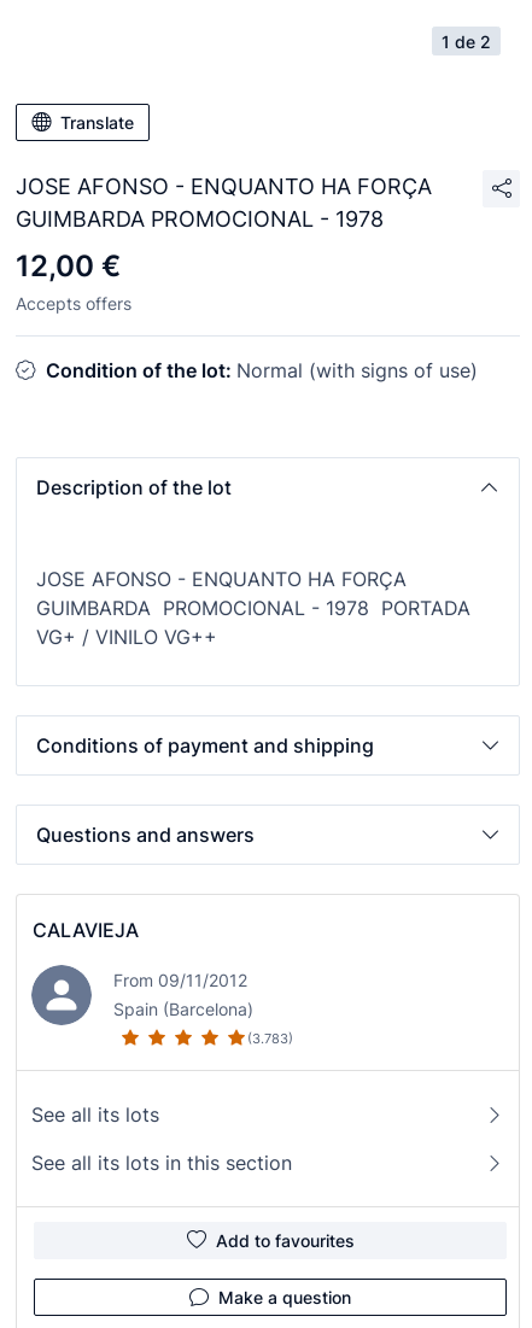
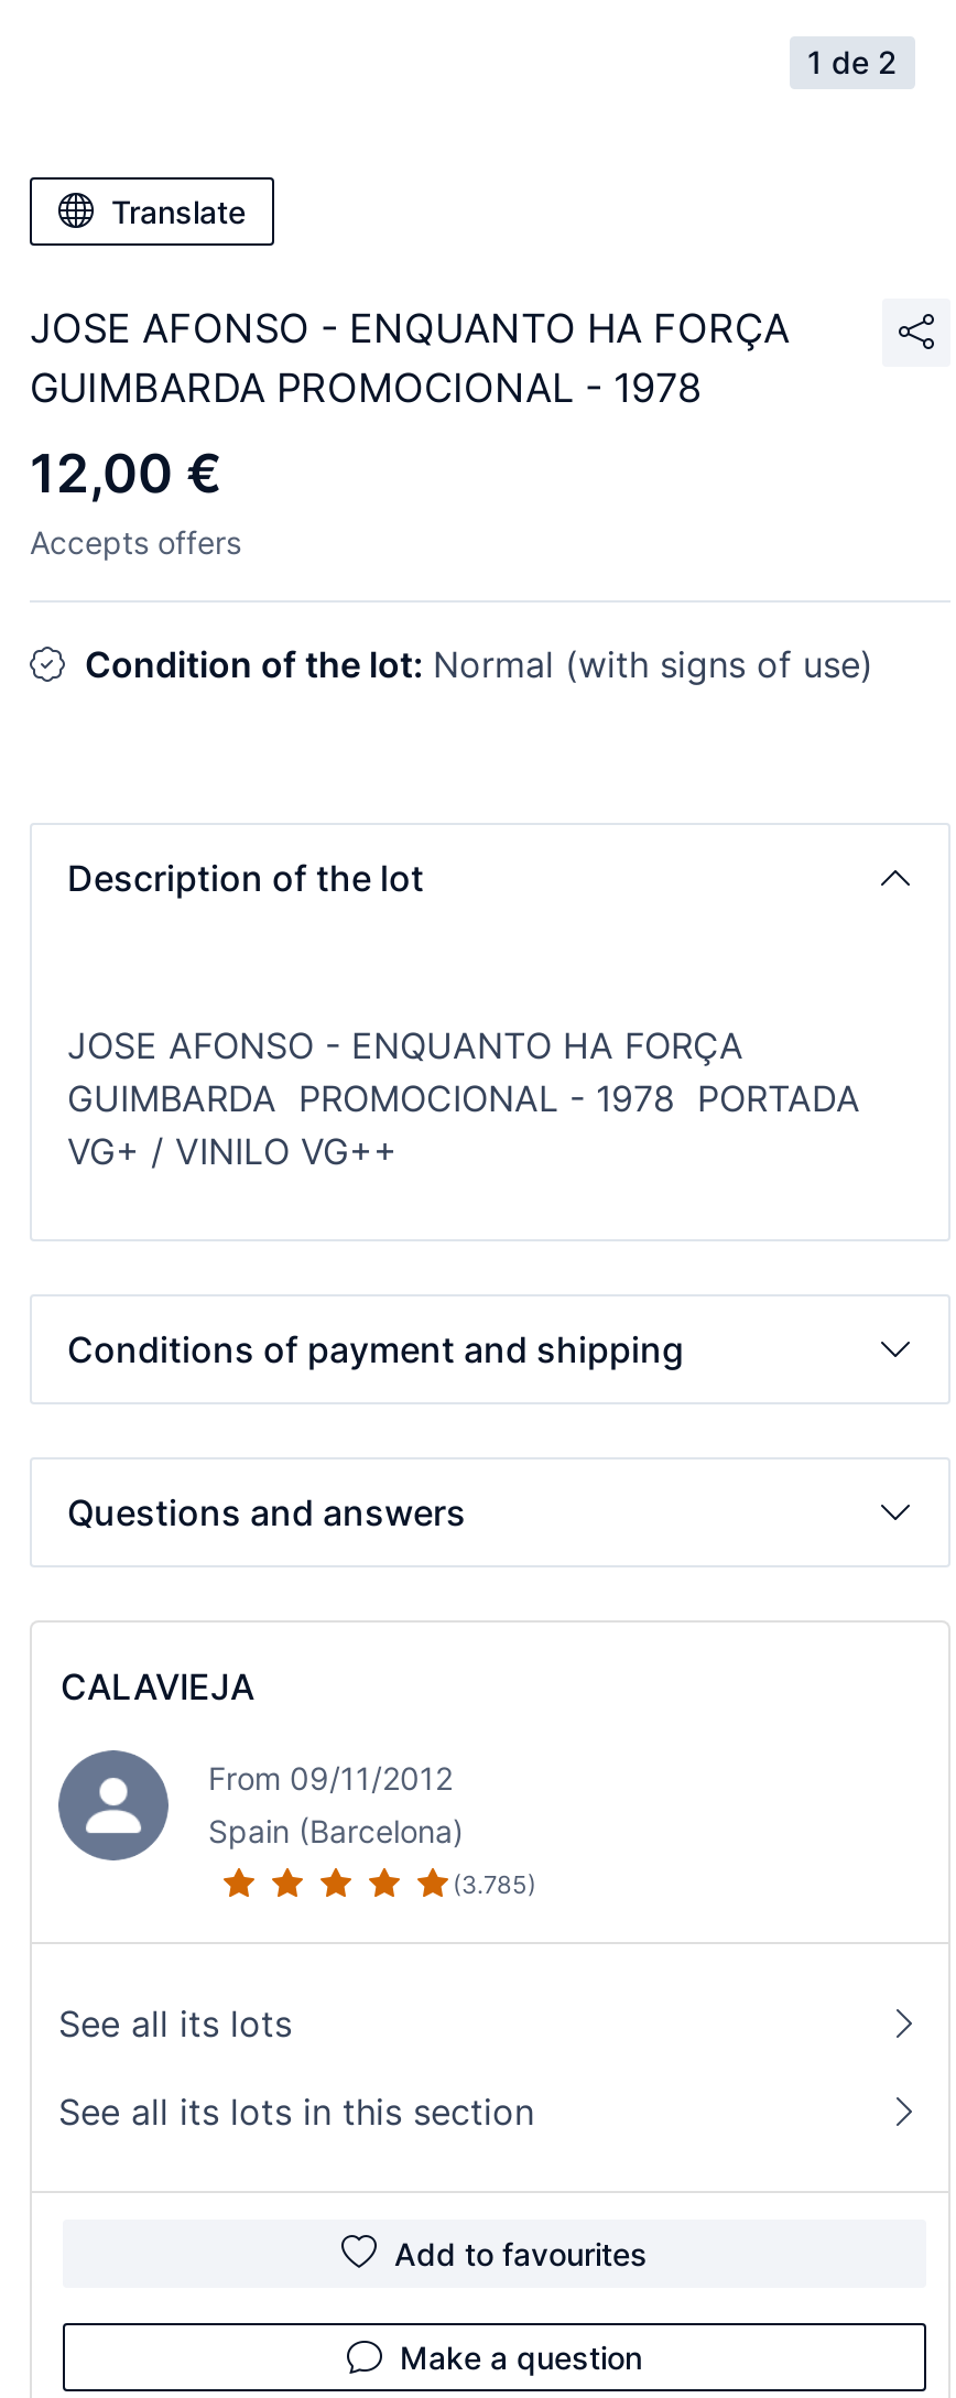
- (3.783)
+ (3.785)
